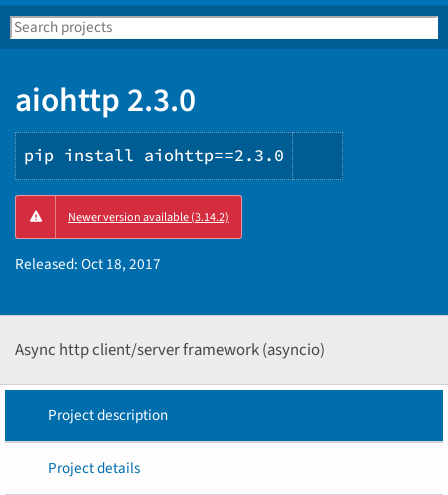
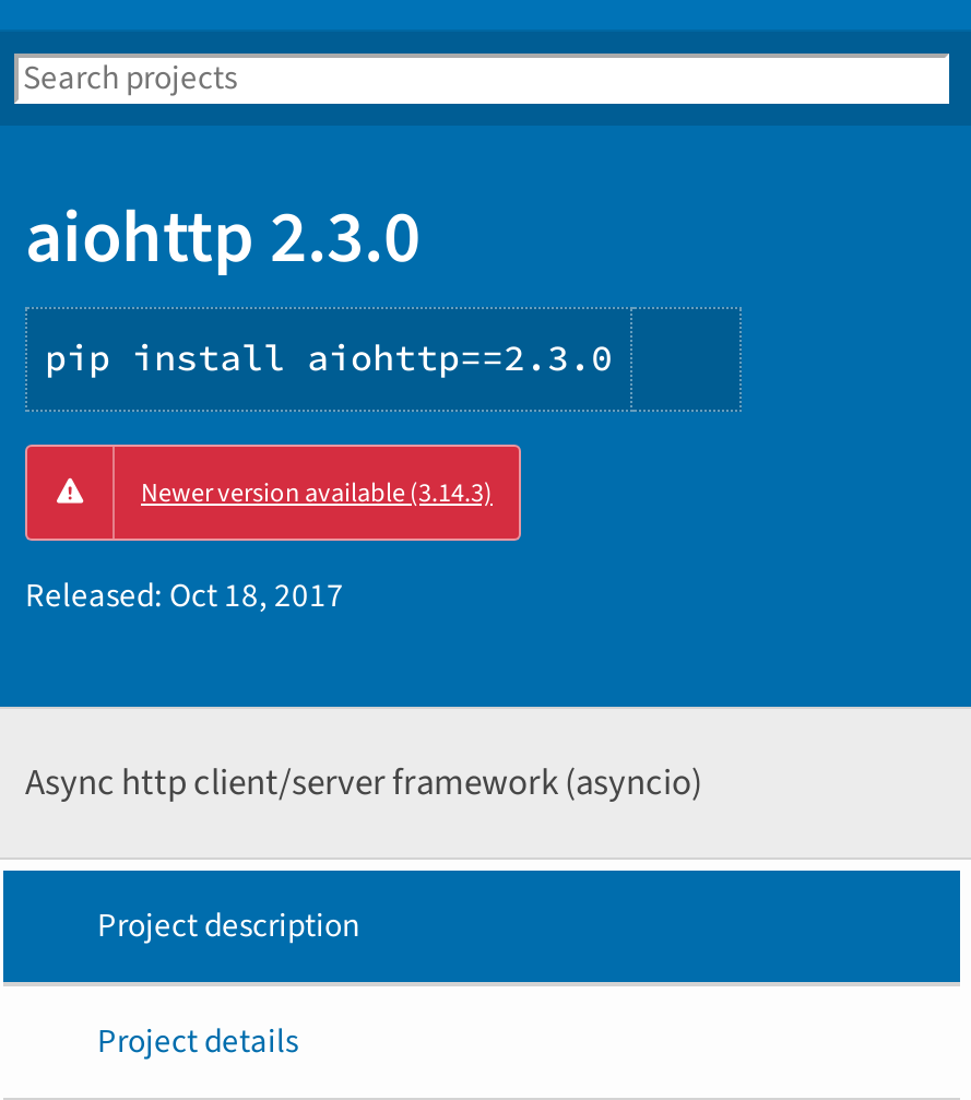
- Newer version available (3.14.2)
+ Newer version available (3.14.3)
